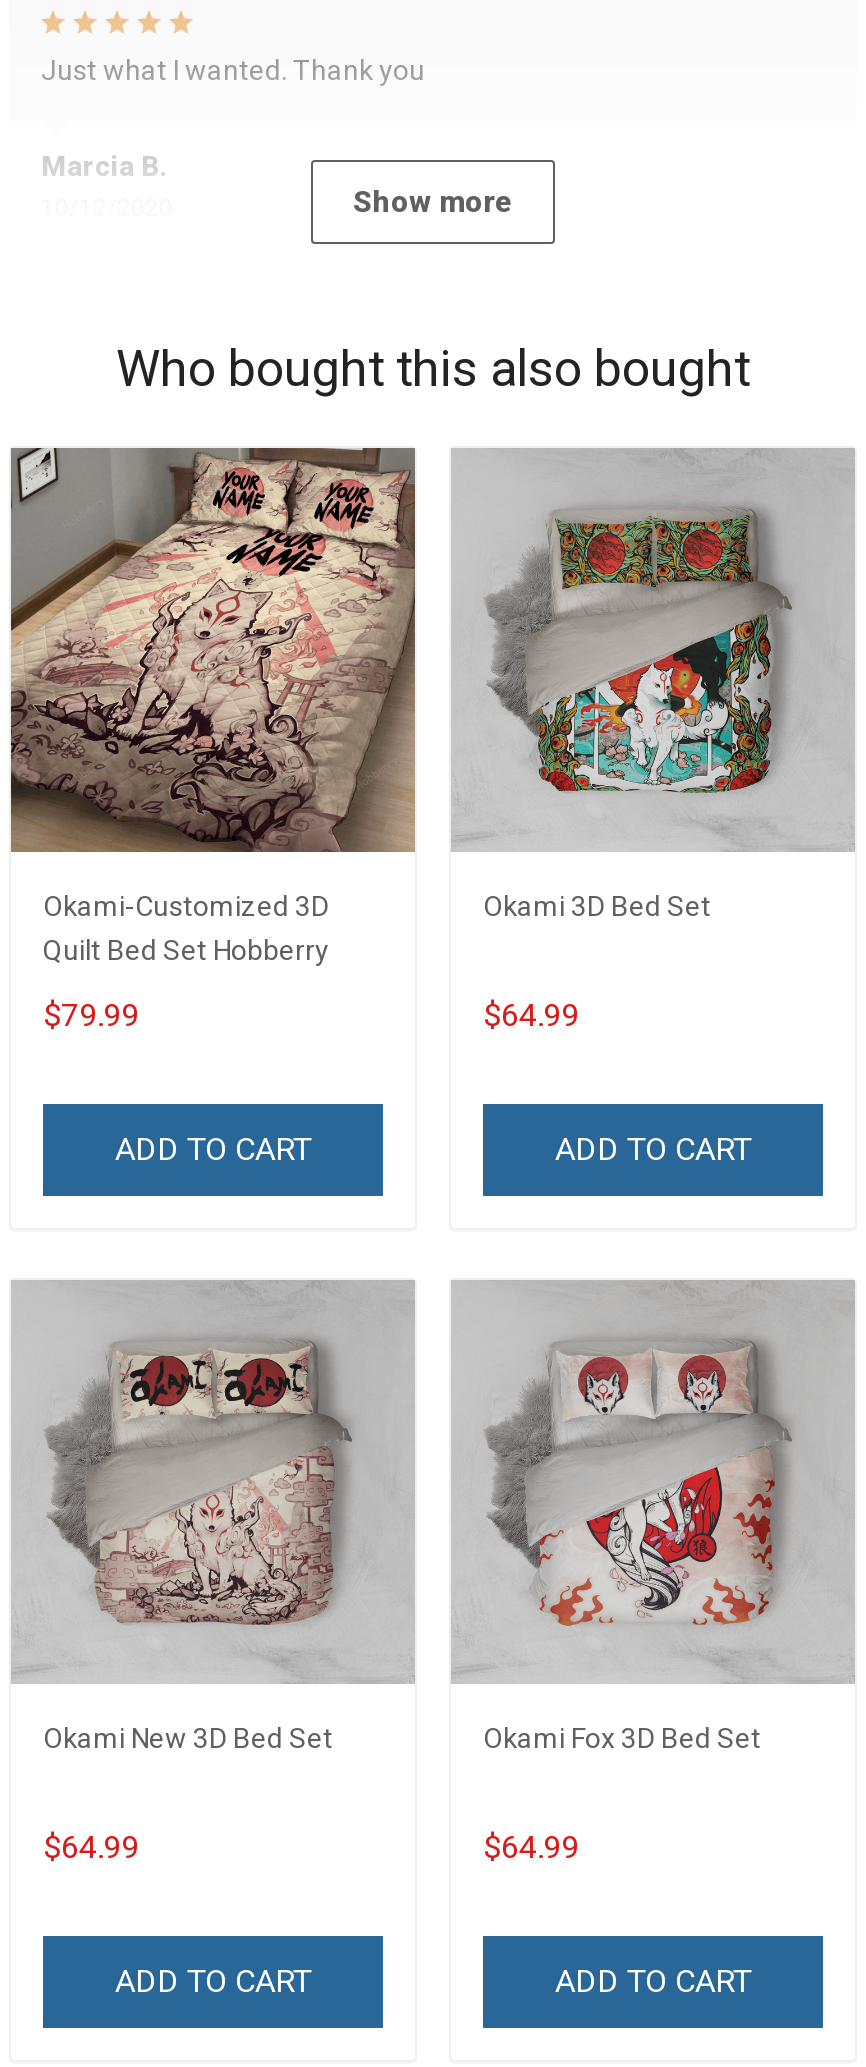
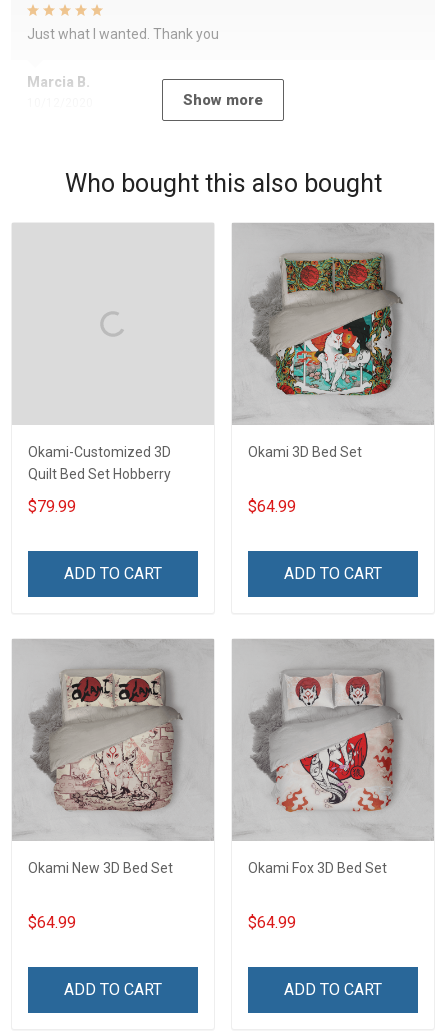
- [image]
